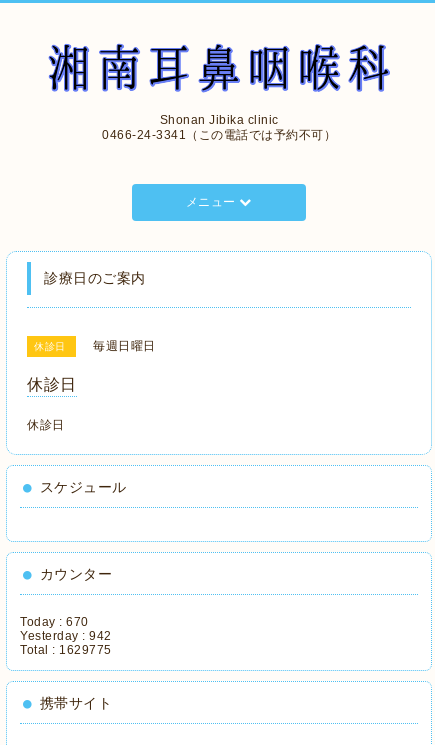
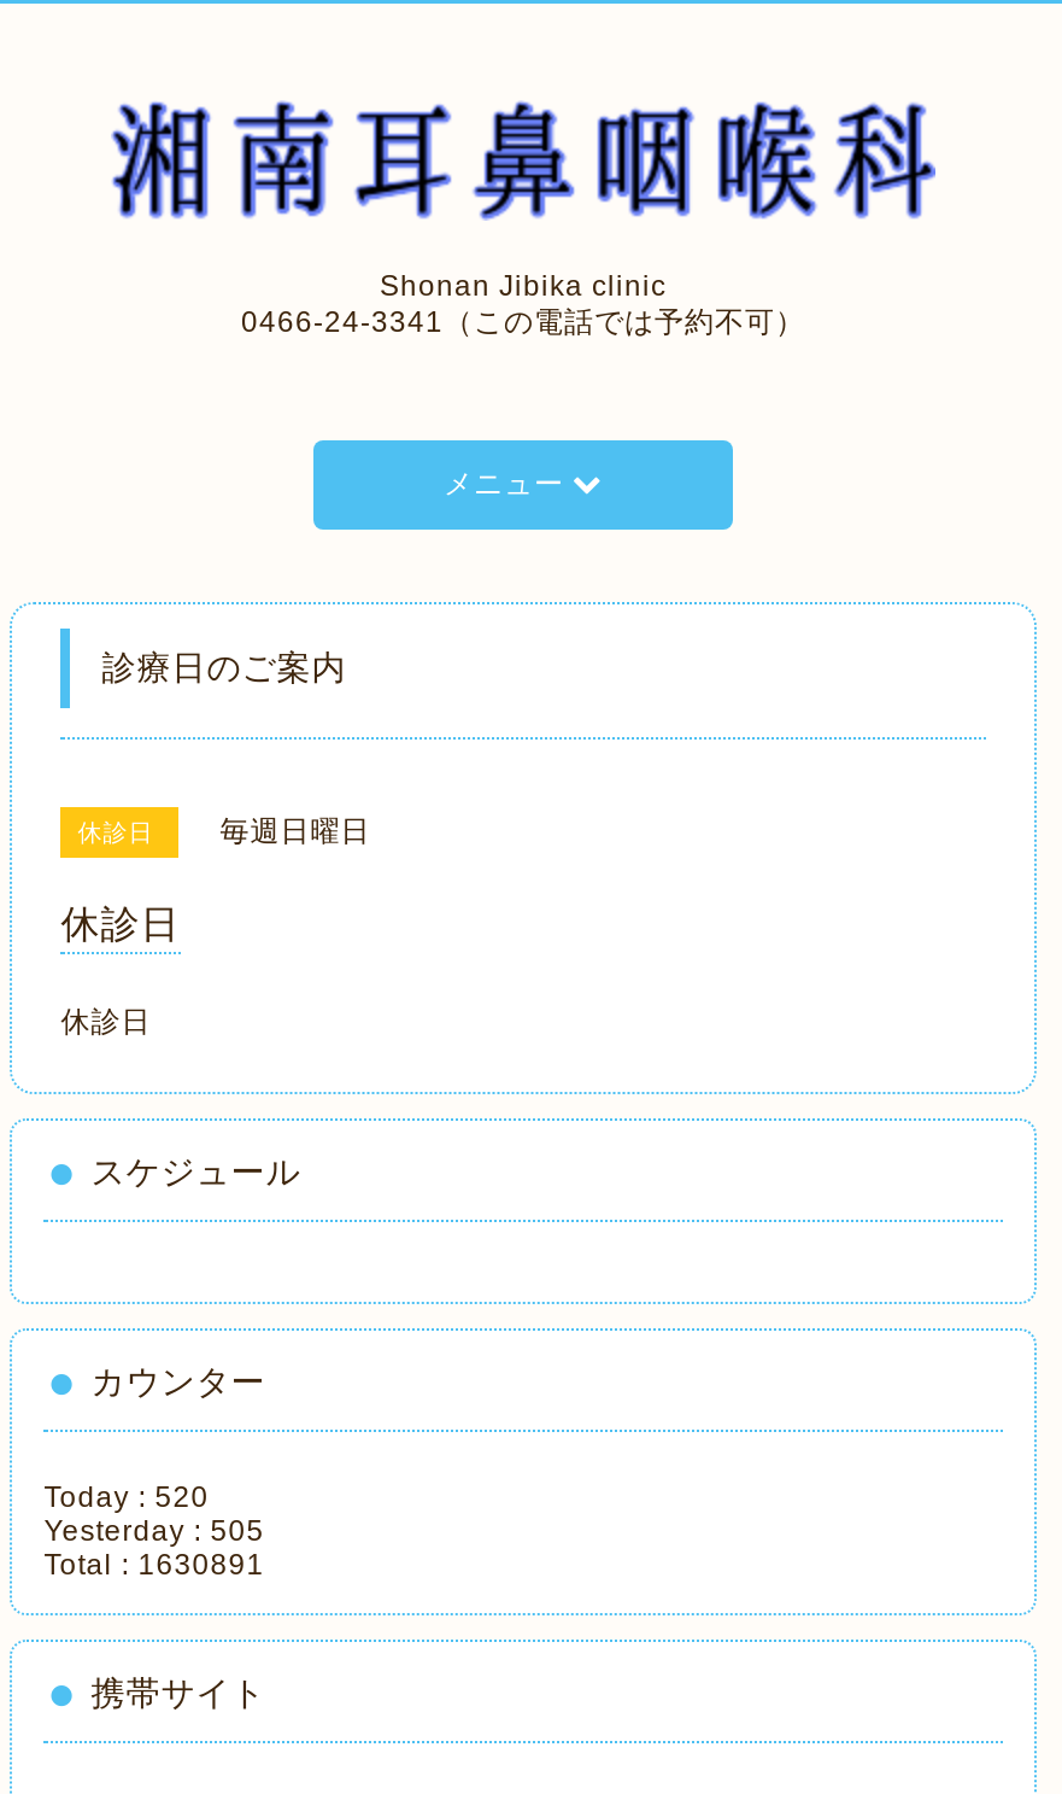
- Today : 670
+ Today : 520

- Yesterday : 942
+ Yesterday : 505

- Total : 1629775
+ Total : 1630891
